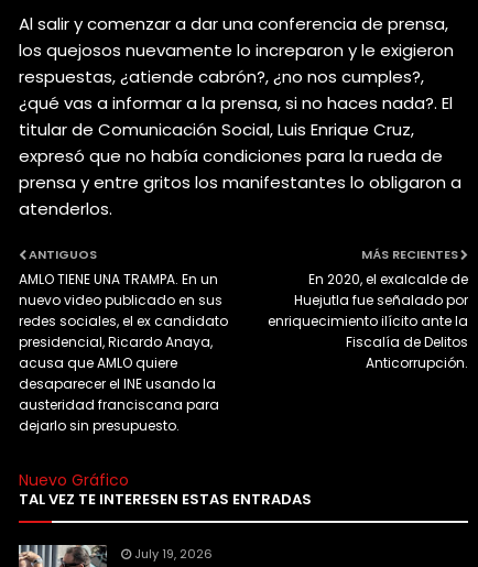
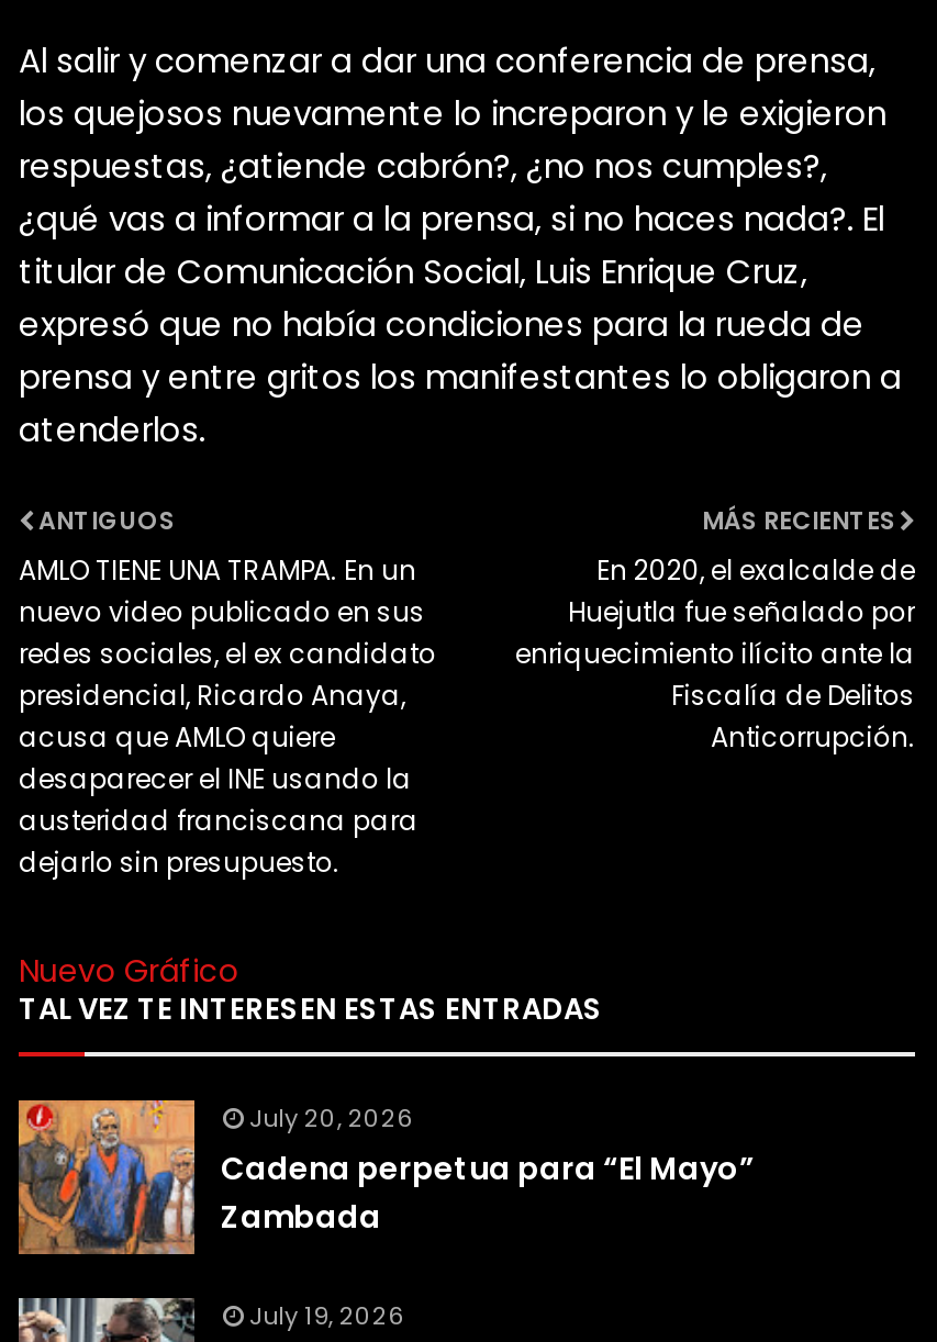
+ [image]
+ July 20, 2026
+ Cadena perpetua para “El Mayo”
+ Zambada
